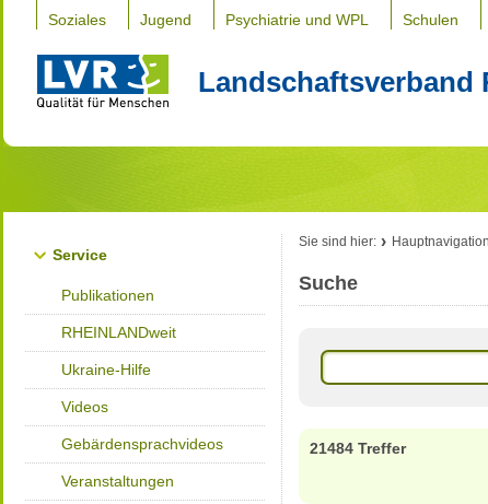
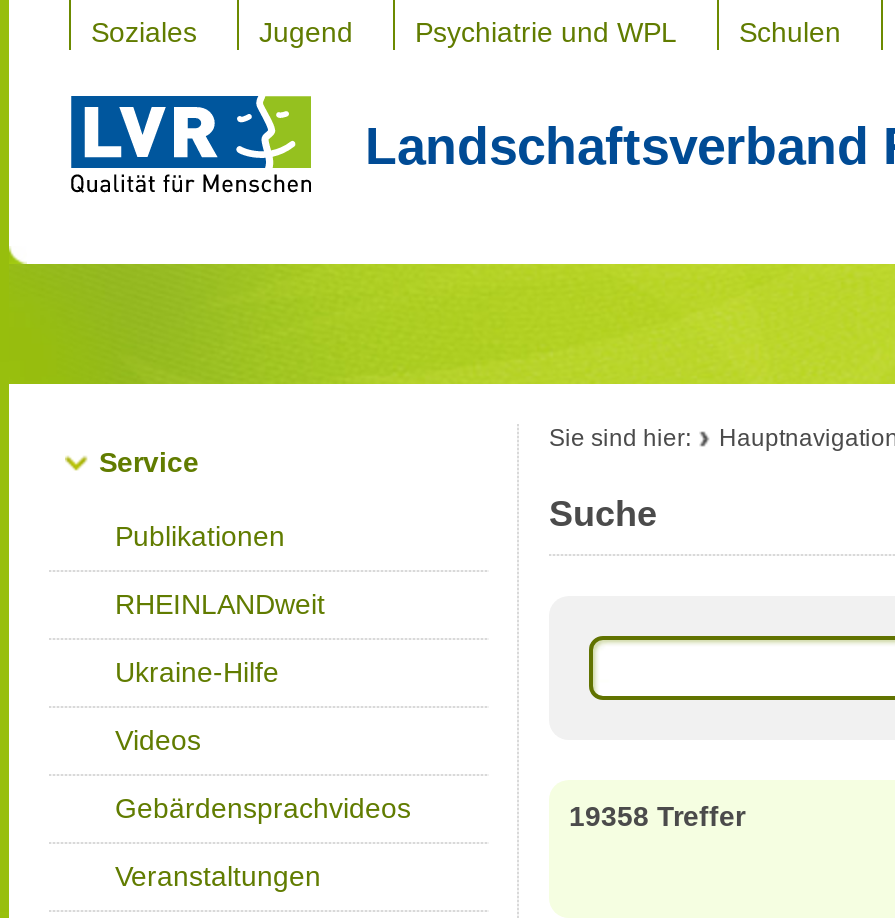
- 21484 Treffer
+ 19358 Treffer
